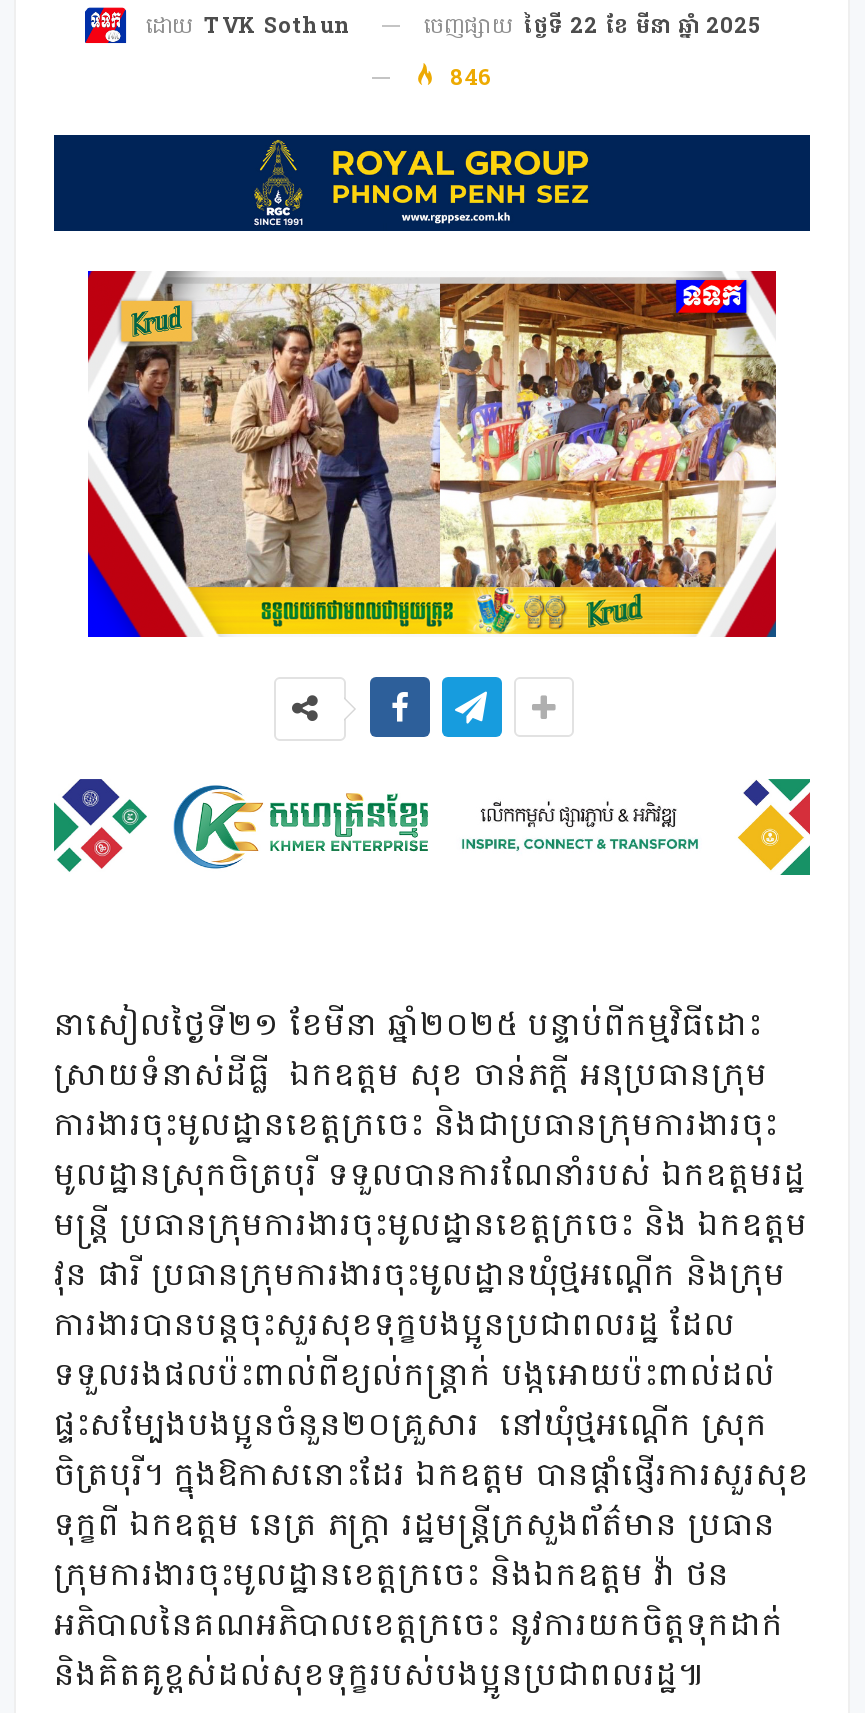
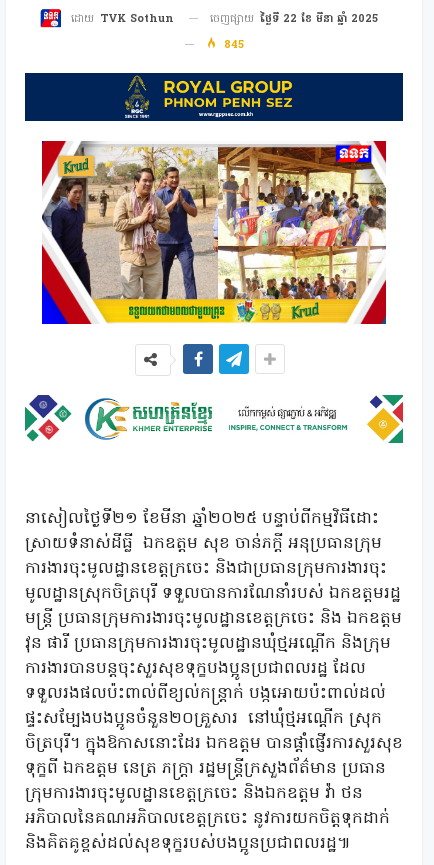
- 846
+ 845
